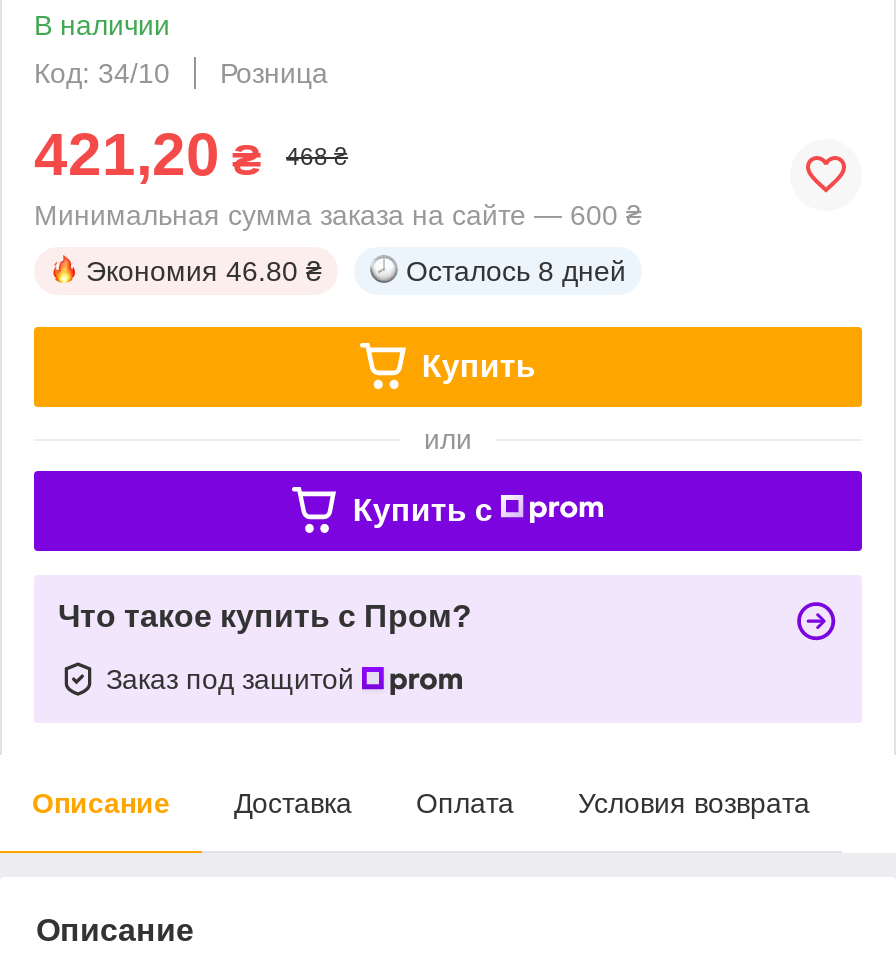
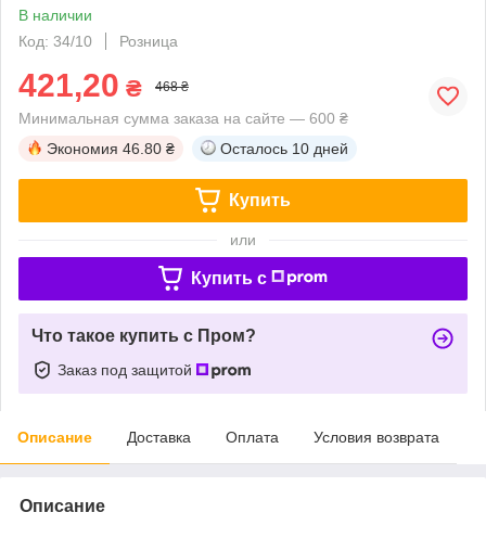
- Осталось 8 дней
+ Осталось 10 дней
